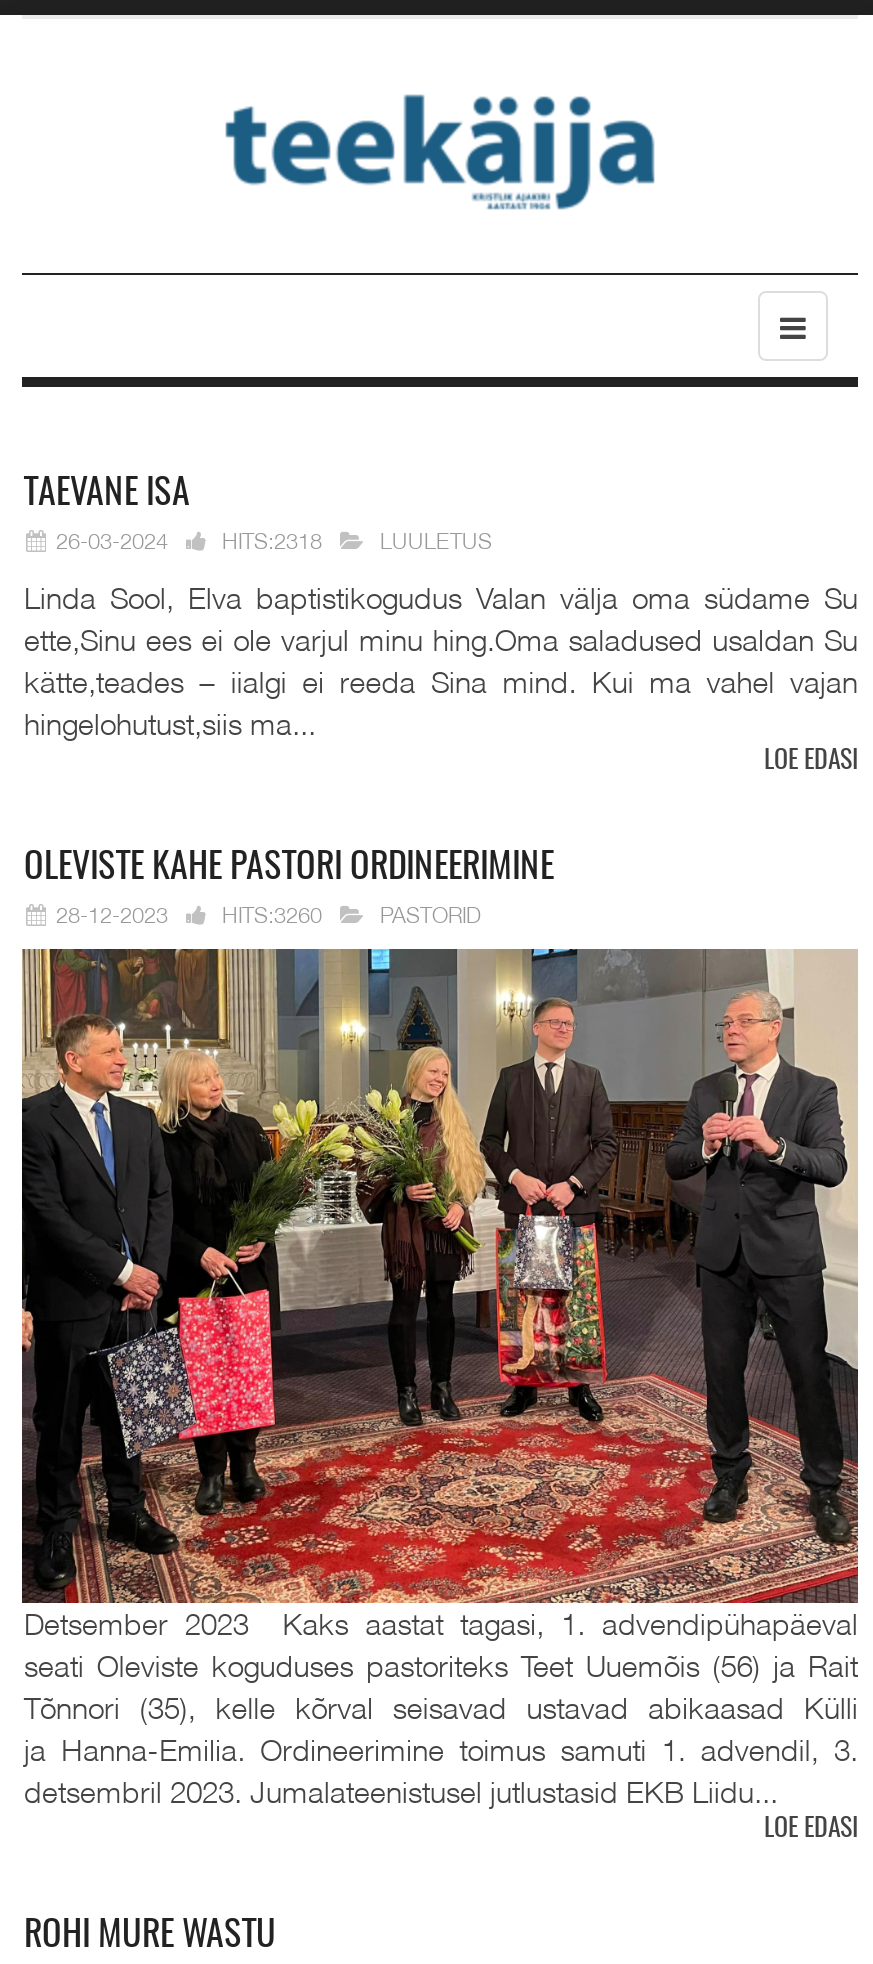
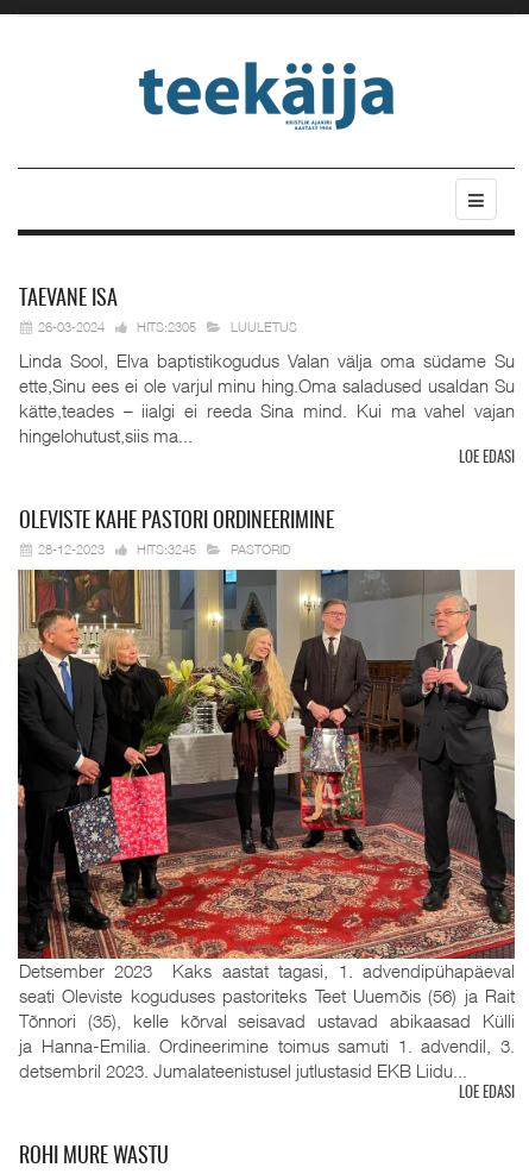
- 26-03-2024 HITS:2318
+ 26-03-2024 HITS:2305

- 28-12-2023 HITS:3260
+ 28-12-2023 HITS:3245
